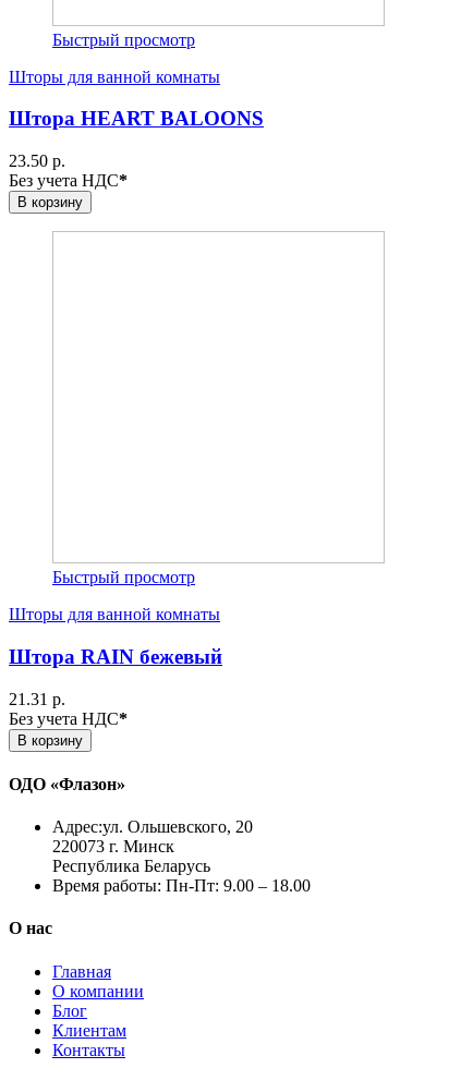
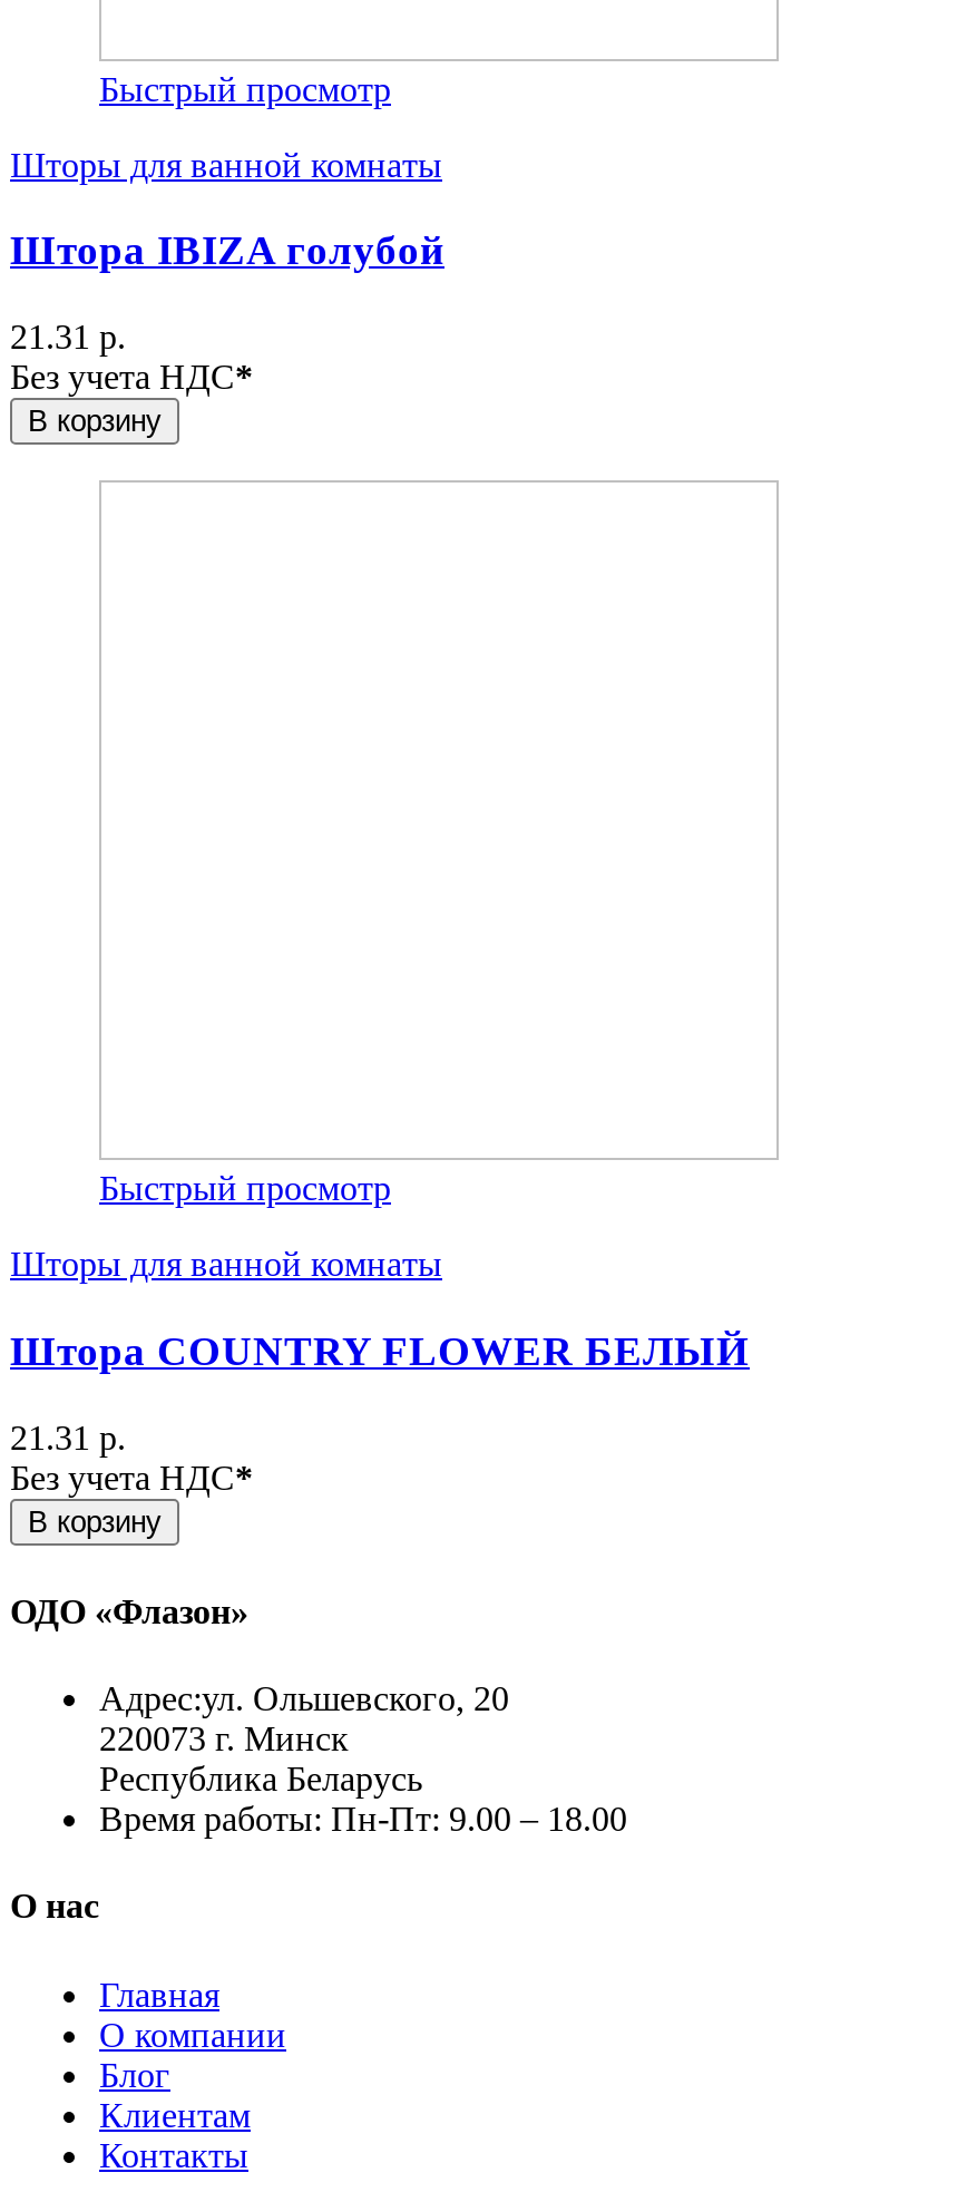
- Штора HEART BALOONS
+ Штора IBIZA голубой

- 23.50 р.
+ 21.31 р.

- Штора RAIN бежевый
+ Штора COUNTRY FLOWER БЕЛЫЙ
